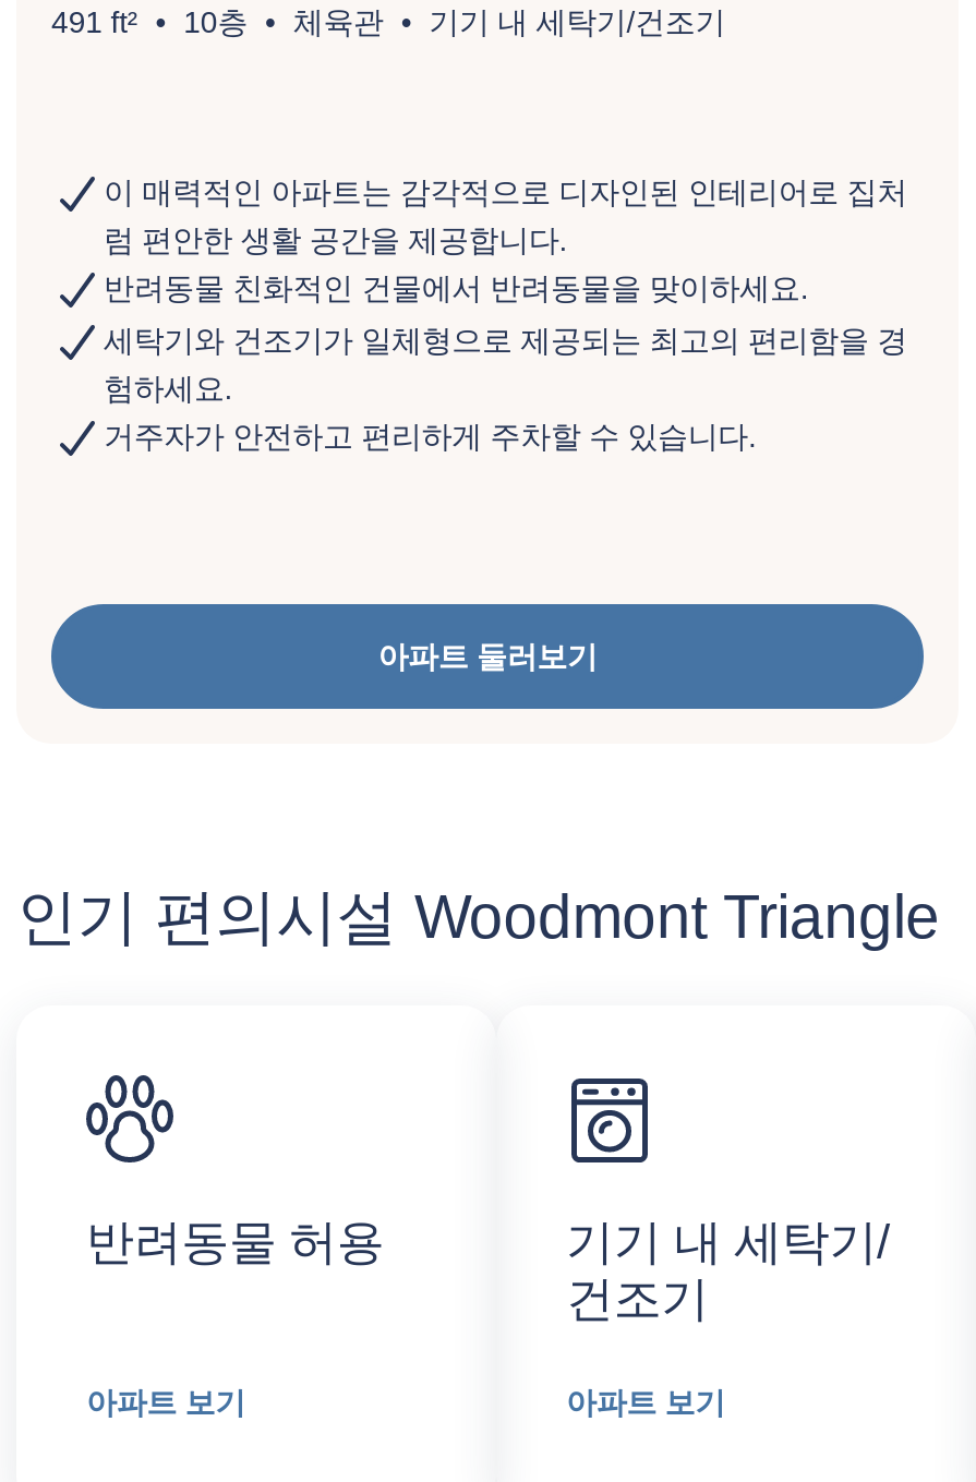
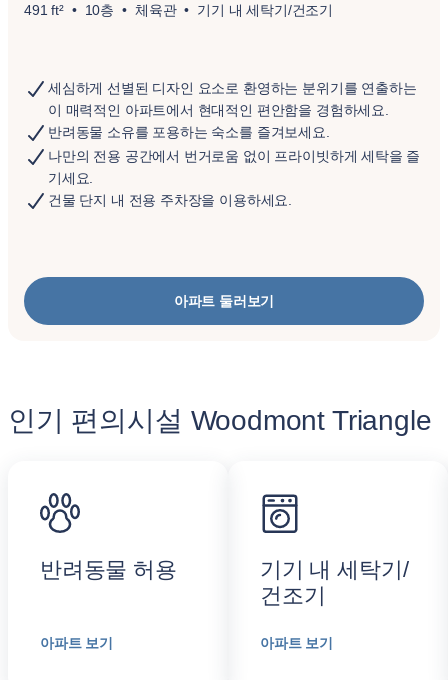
- 이 매력적인 아파트는 감각적으로 디자인된 인테리어로 집처
- 럼 편안한 생활 공간을 제공합니다.
- 반려동물 친화적인 건물에서 반려동물을 맞이하세요.
+ 세심하게 선별된 디자인 요소로 환영하는 분위기를 연출하는
+ 이 매력적인 아파트에서 현대적인 편안함을 경험하세요.
+ 반려동물 소유를 포용하는 숙소를 즐겨보세요.

- 세탁기와 건조기가 일체형으로 제공되는 최고의 편리함을 경
- 험하세요.
- 거주자가 안전하고 편리하게 주차할 수 있습니다.
+ 나만의 전용 공간에서 번거로움 없이 프라이빗하게 세탁을 즐
+ 기세요.
+ 건물 단지 내 전용 주차장을 이용하세요.
